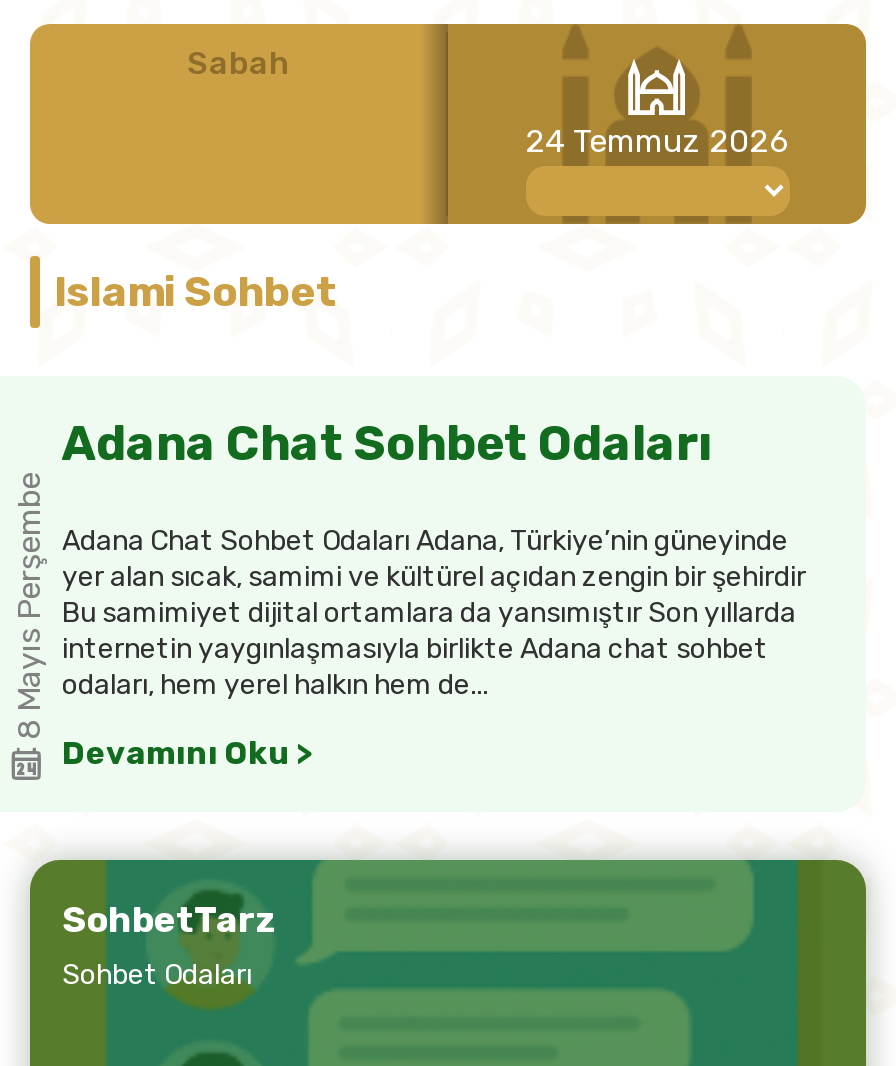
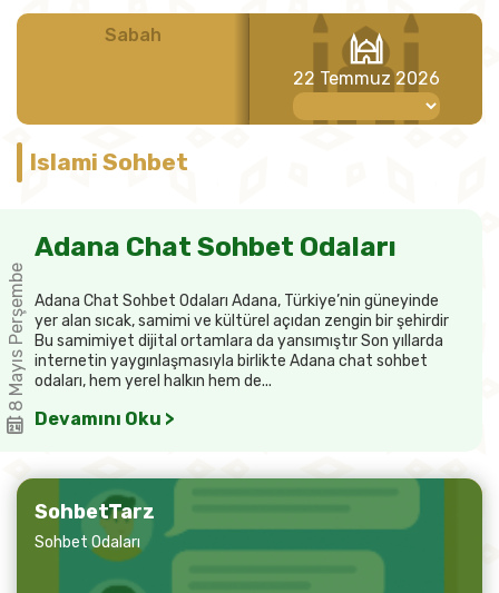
- 24 Temmuz 2026
+ 22 Temmuz 2026
